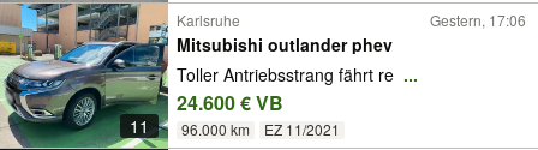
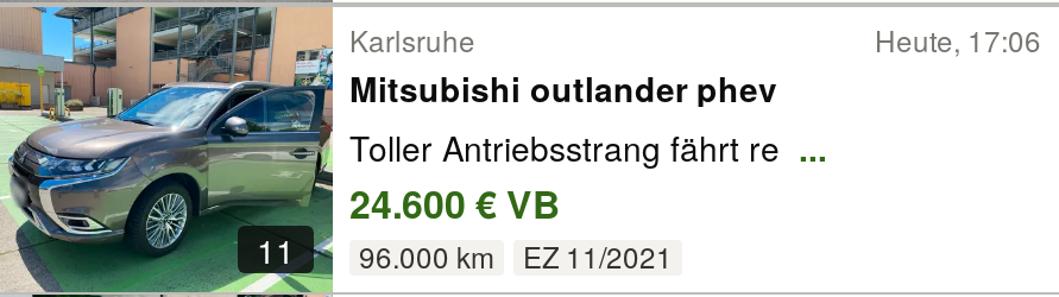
- Gestern, 17:06
+ Heute, 17:06
